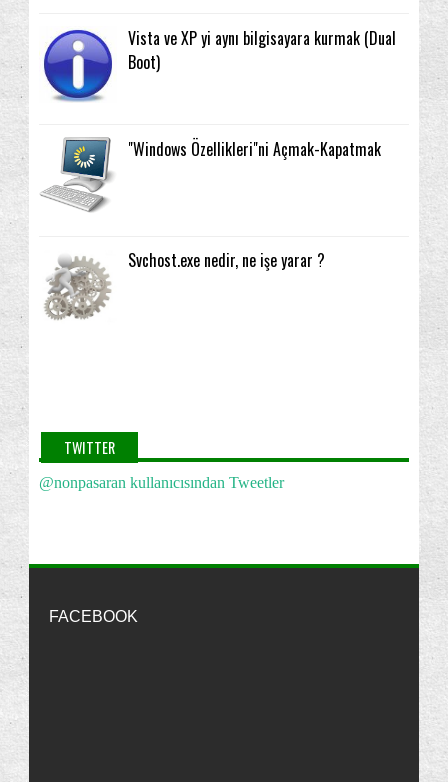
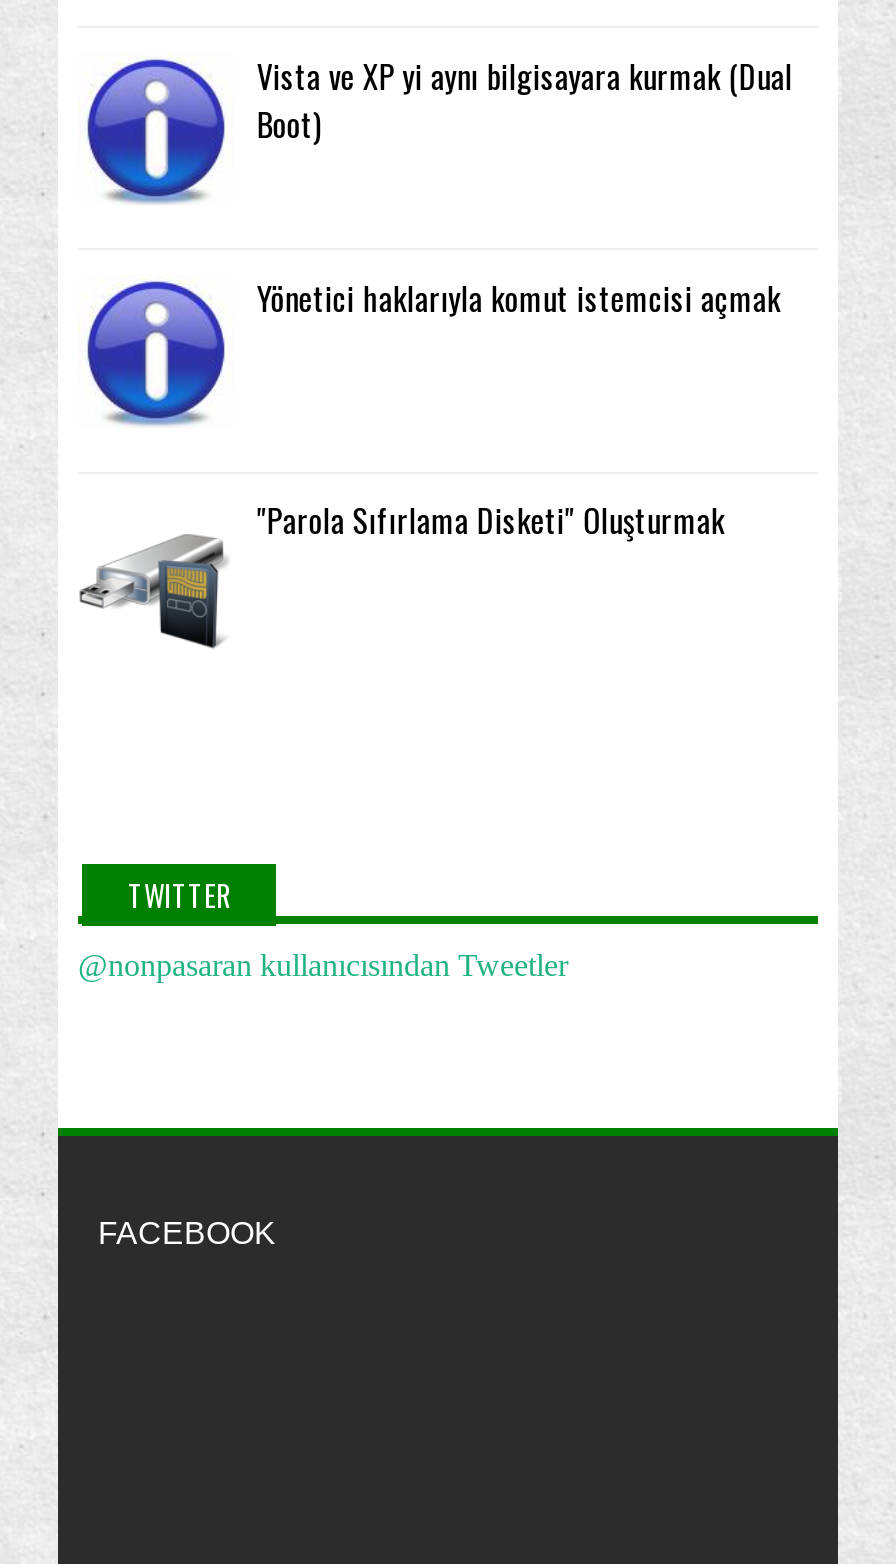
- [image]
- "Windows Özellikleri"ni Açmak-Kapatmak
+ [image]
+ Yönetici haklarıyla komut istemcisi açmak

- [image]
- Svchost.exe nedir, ne işe yarar ?
+ [image]
+ "Parola Sıfırlama Disketi" Oluşturmak
